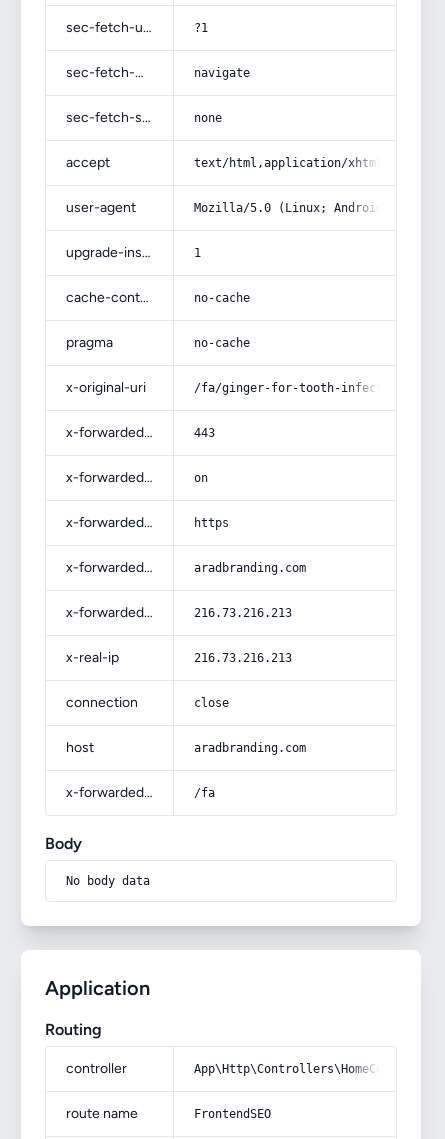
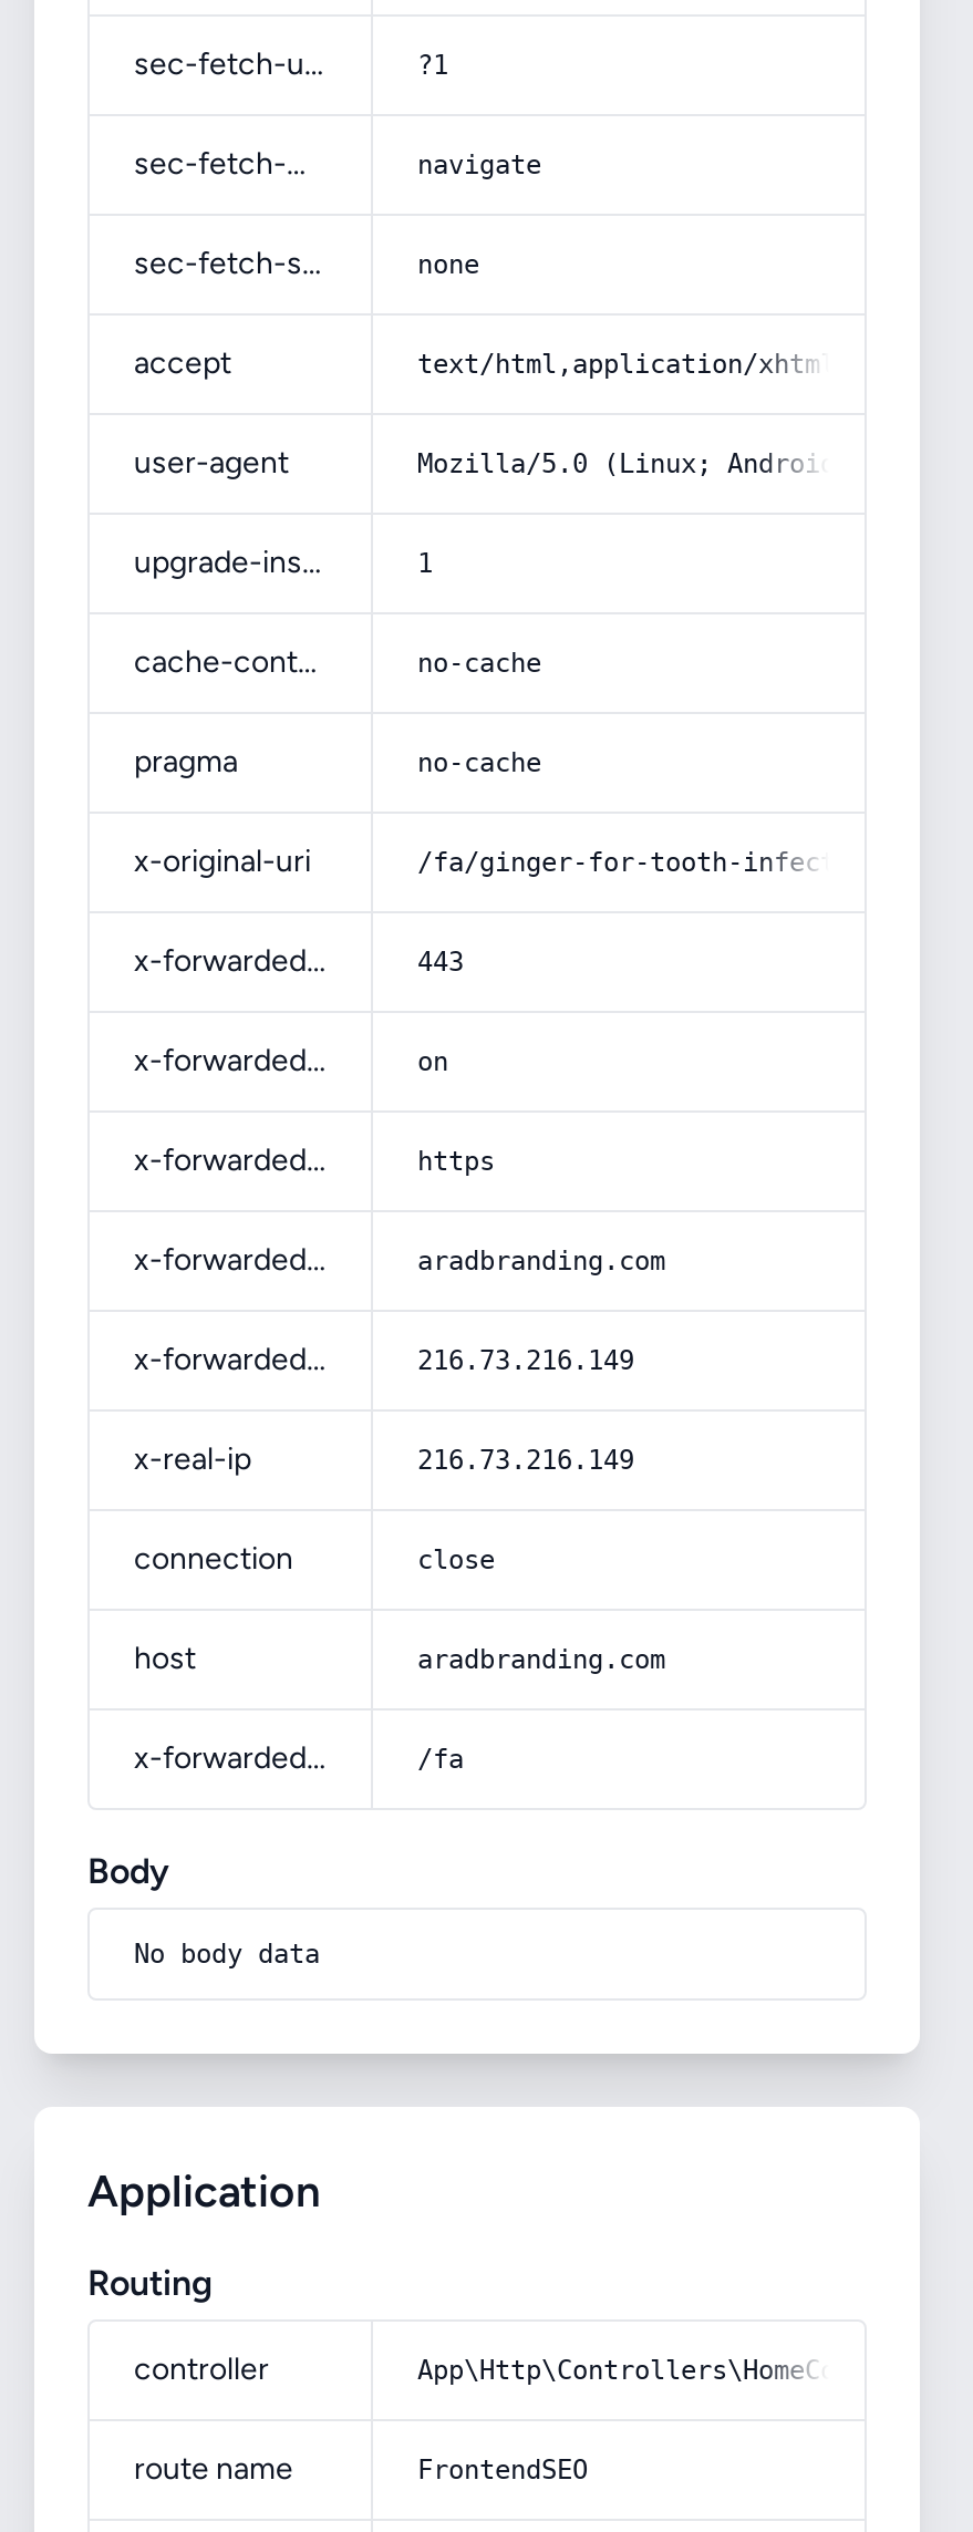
- 216.73.216.213
+ 216.73.216.149

- 216.73.216.213
+ 216.73.216.149
